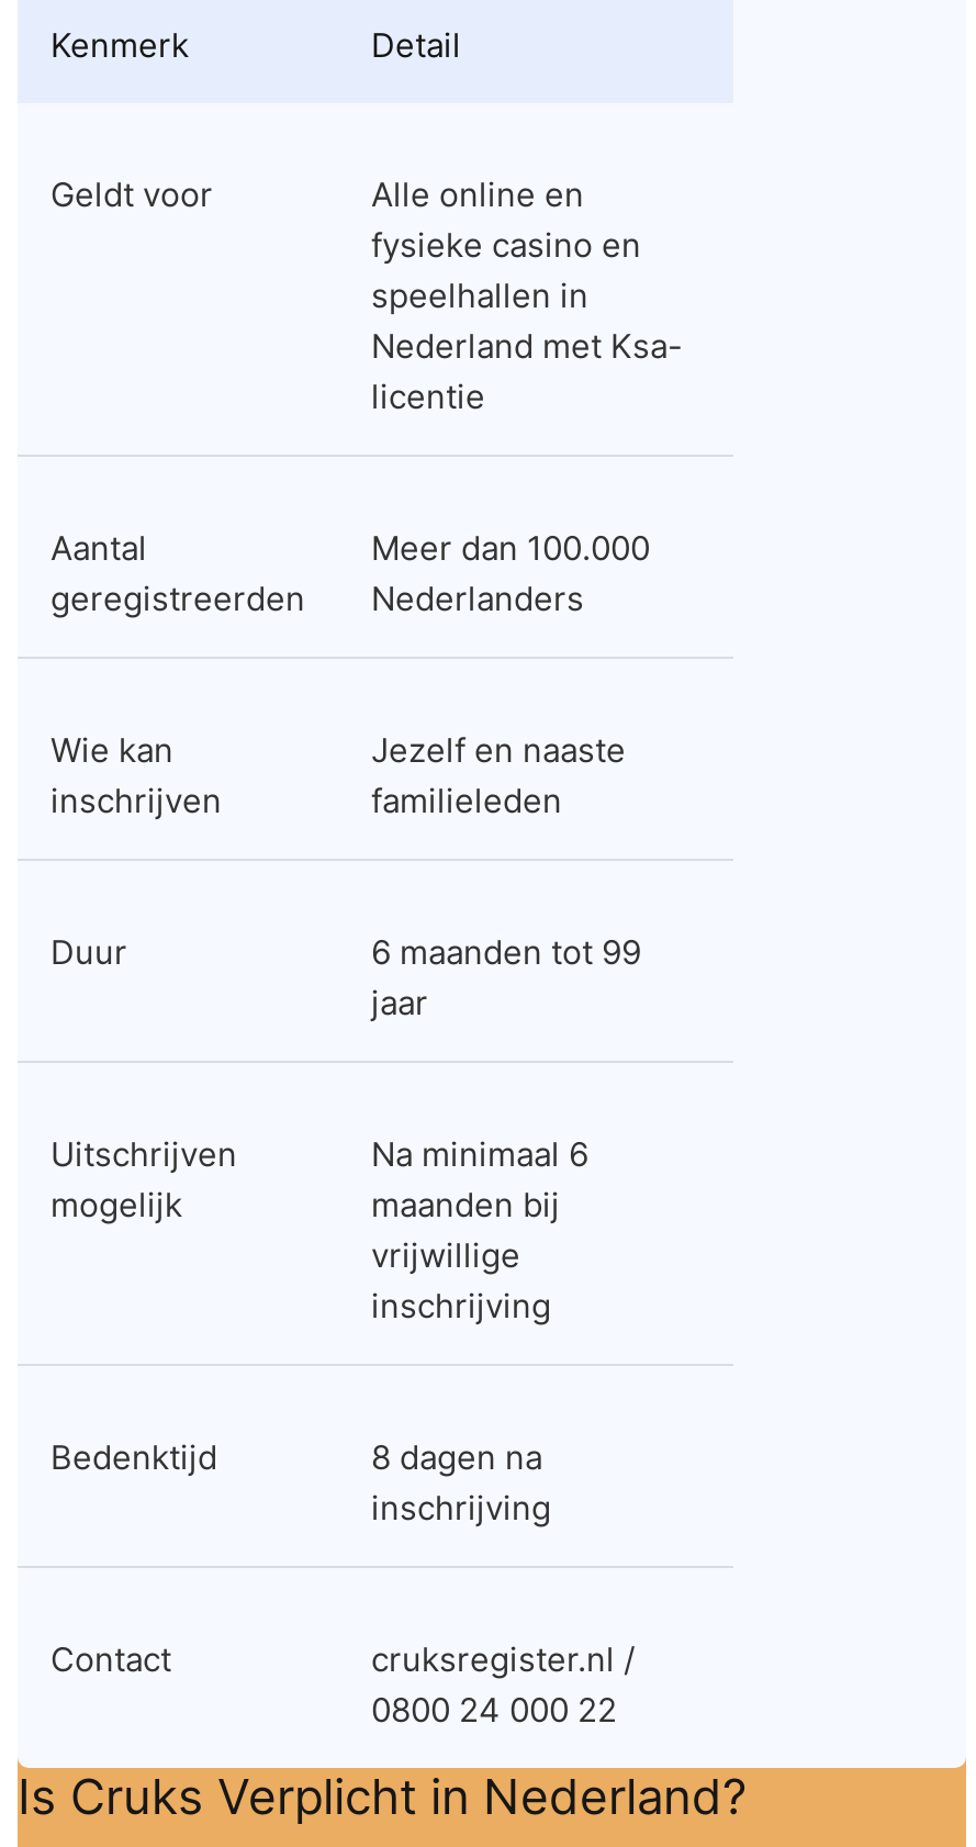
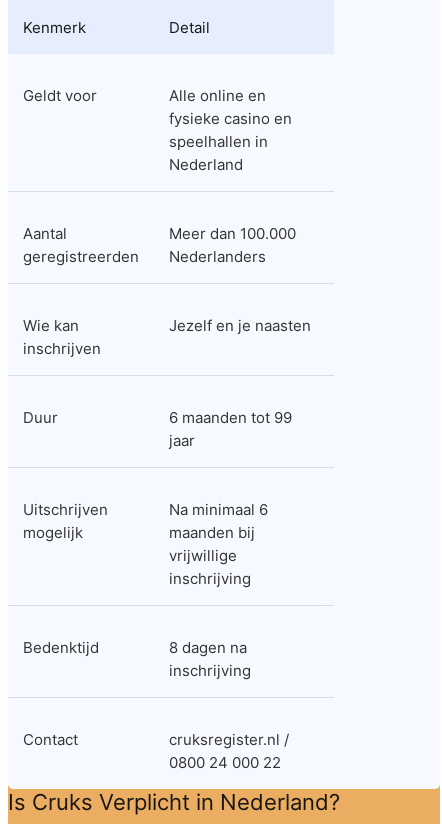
- Nederland met Ksa-
- licentie
+ Nederland

- Jezelf en naaste
- familieleden
+ Jezelf en je naasten
